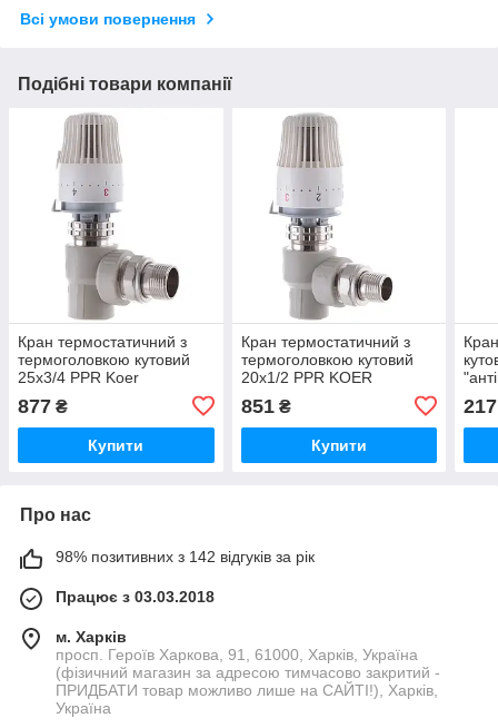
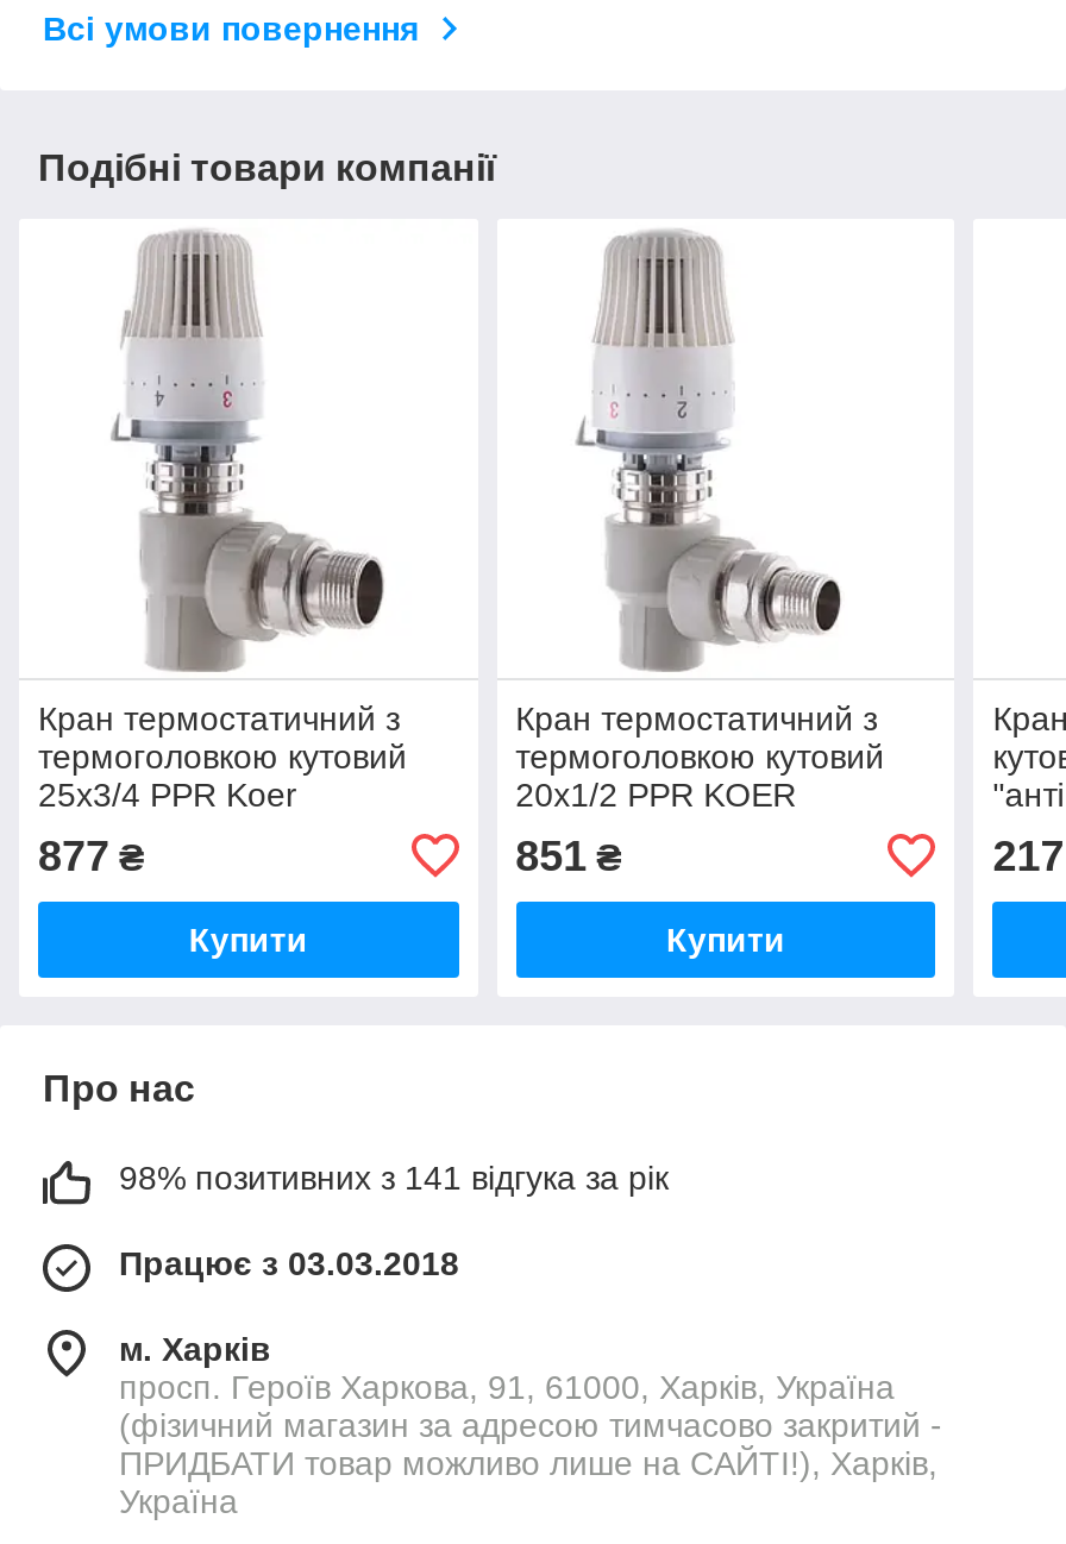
- 98% позитивних з 142 відгуків за рік
+ 98% позитивних з 141 відгука за рік
